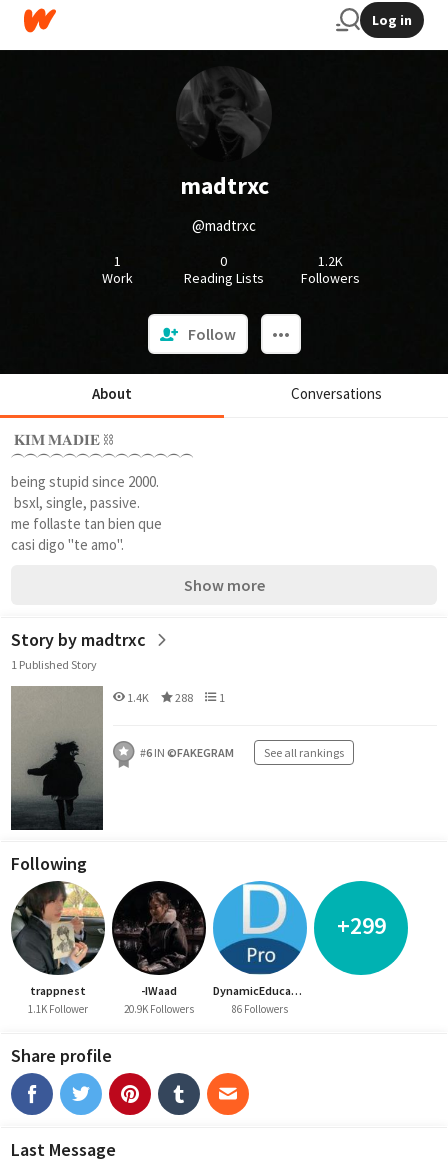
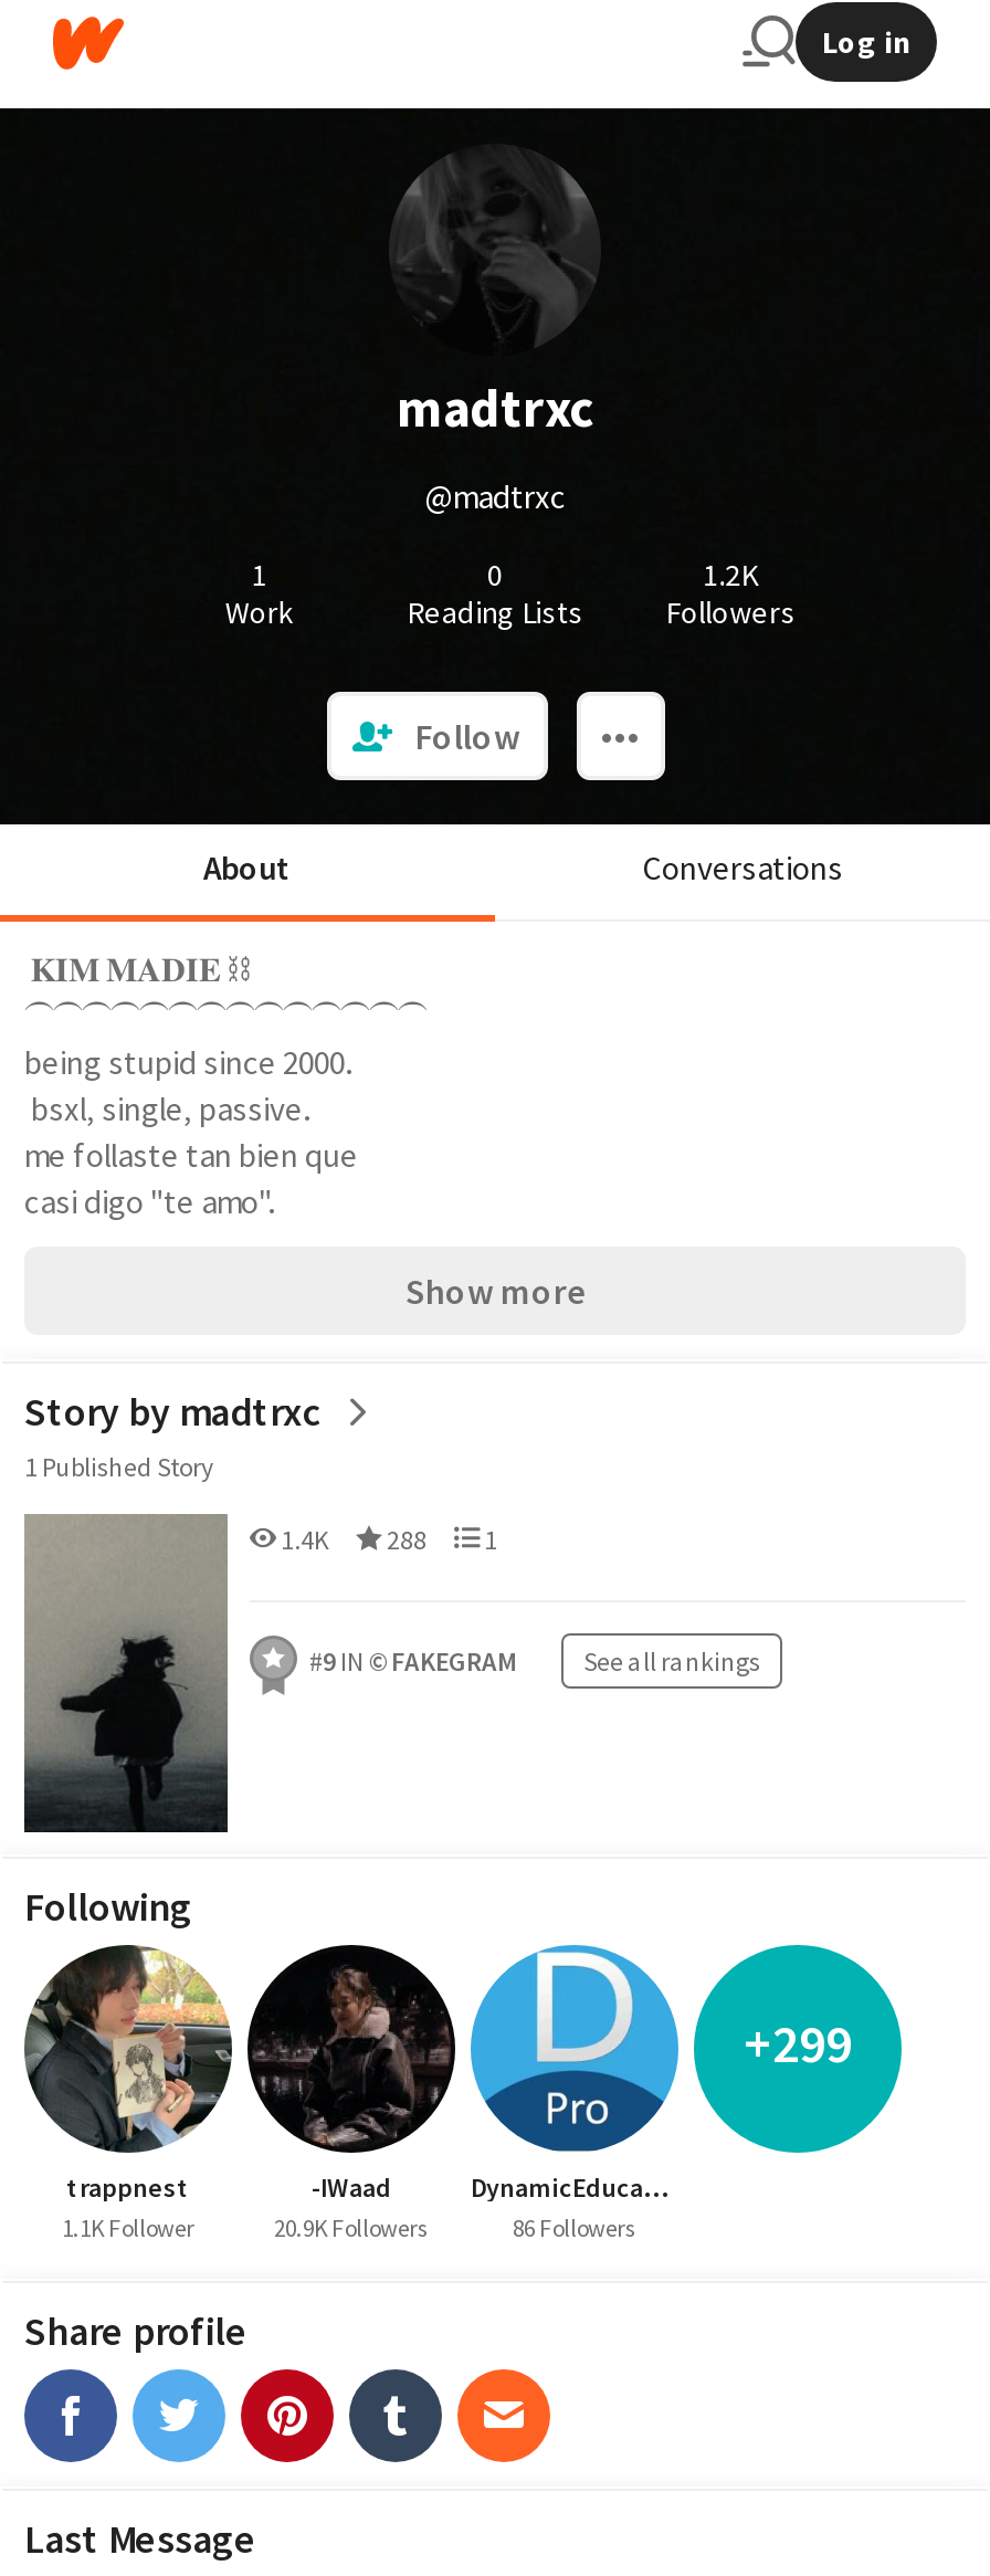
- #6 IN ©FAKEGRAM See all rankings
+ #9 IN ©FAKEGRAM See all rankings
